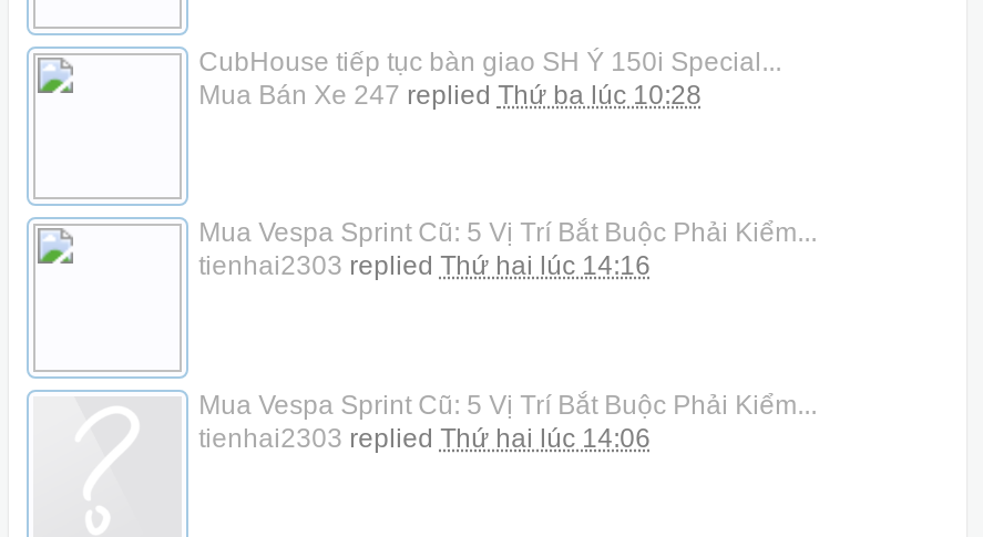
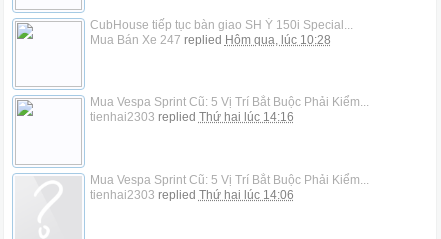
- Mua Bán Xe 247 replied Thứ ba lúc 10:28
+ Mua Bán Xe 247 replied Hôm qua, lúc 10:28
